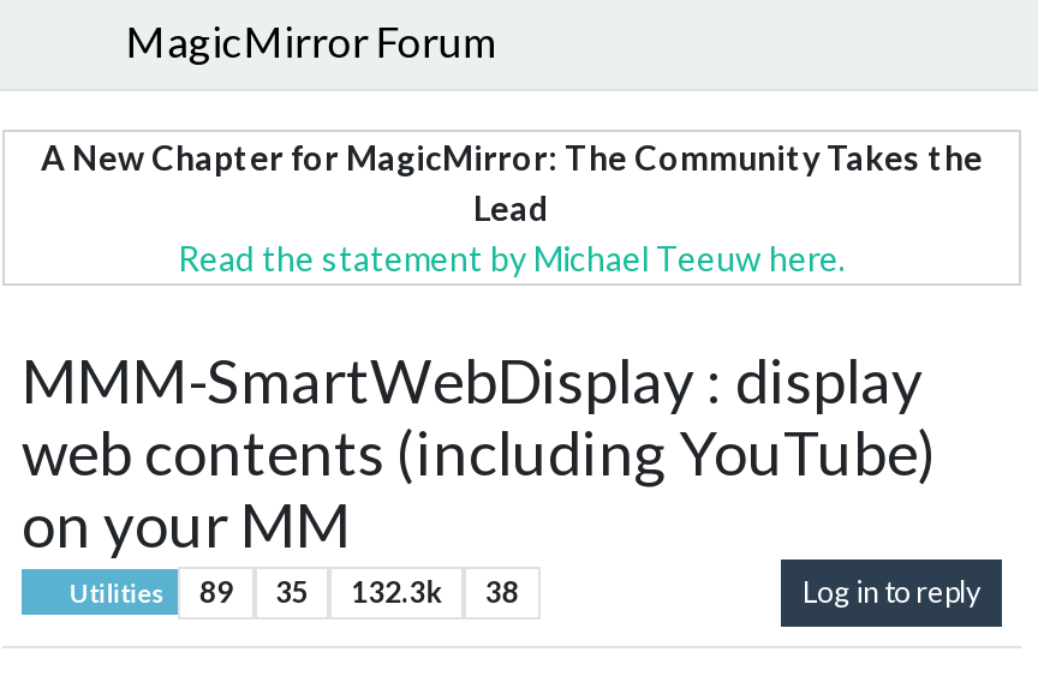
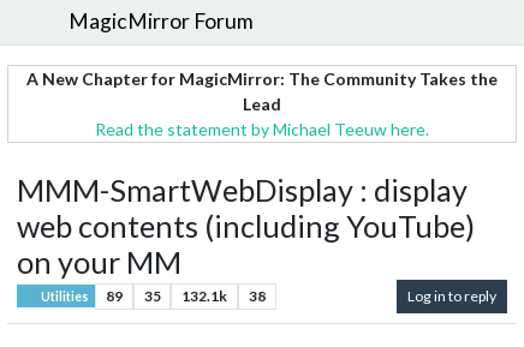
- Utilities 89 35 132.3k 38
+ Utilities 89 35 132.1k 38
